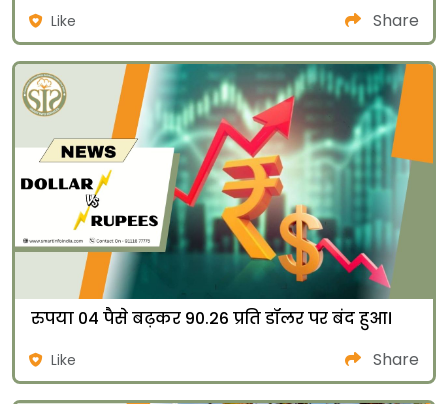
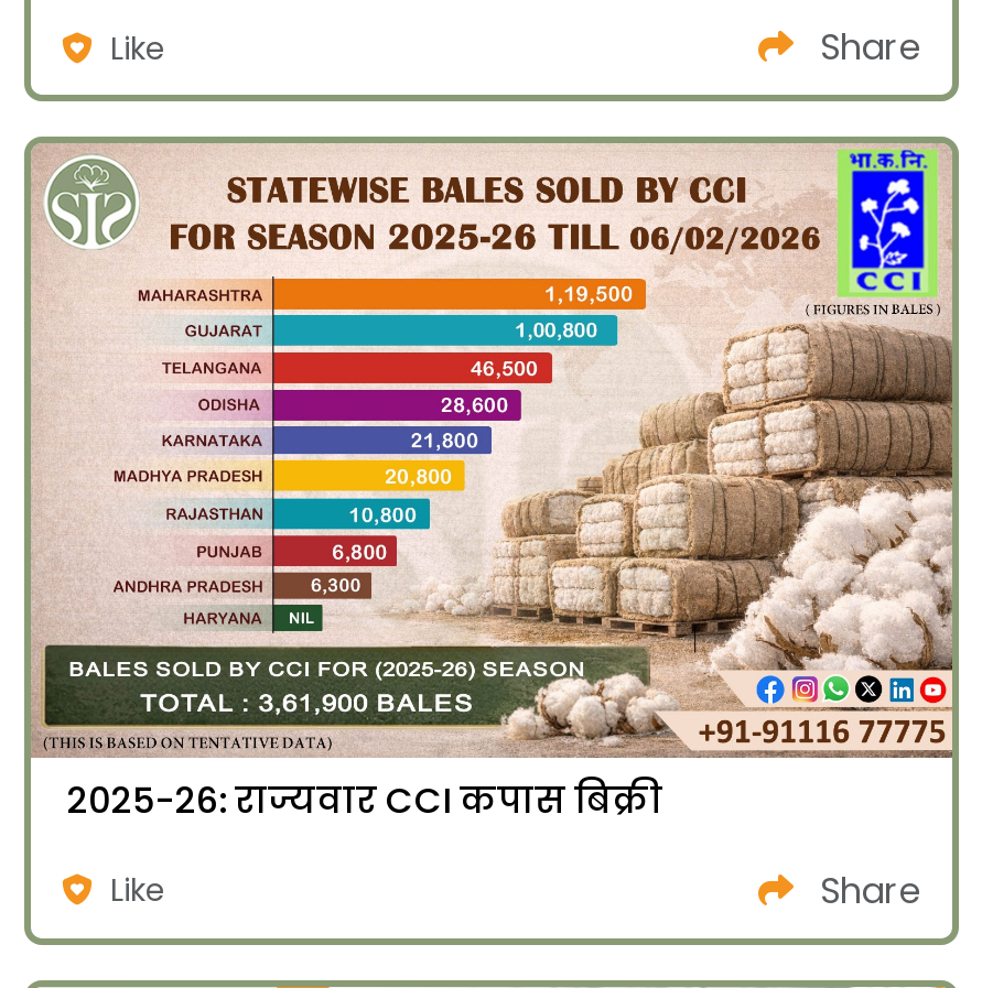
- [image]
- रुपया 04 पैसे बढ़कर 90.26 प्रति डॉलर पर बंद हुआ।
+ [image]
+ 2025-26: राज्यवार CCI कपास बिक्री
